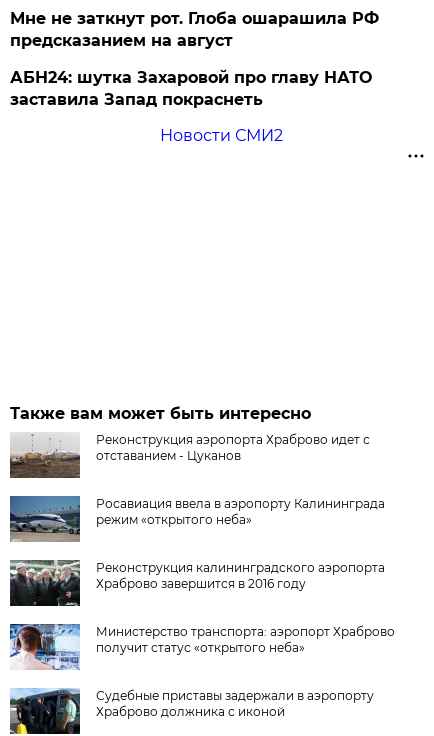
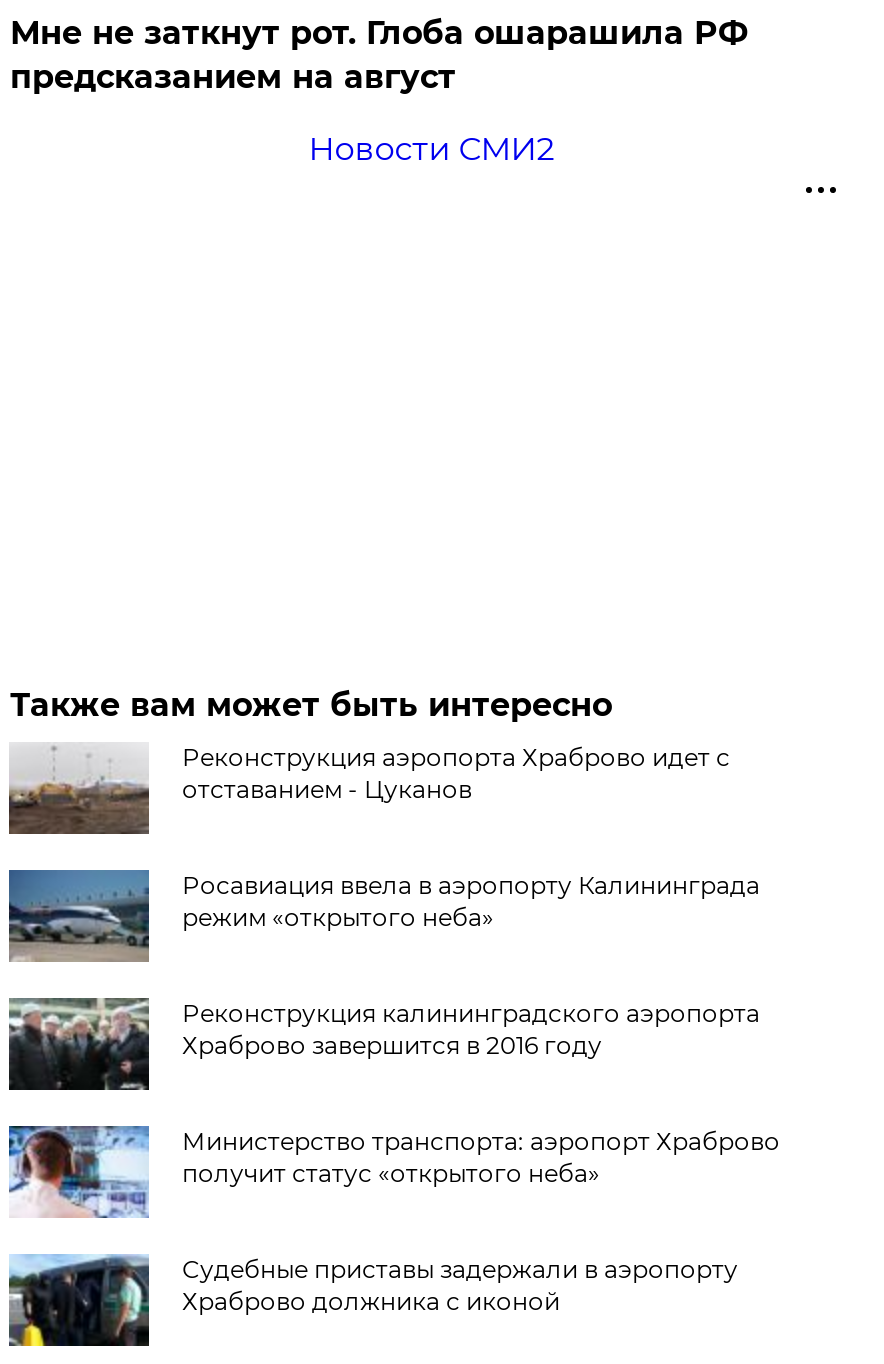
- АБН24: шутка Захаровой про главу НАТО
- заставила Запад покраснеть
